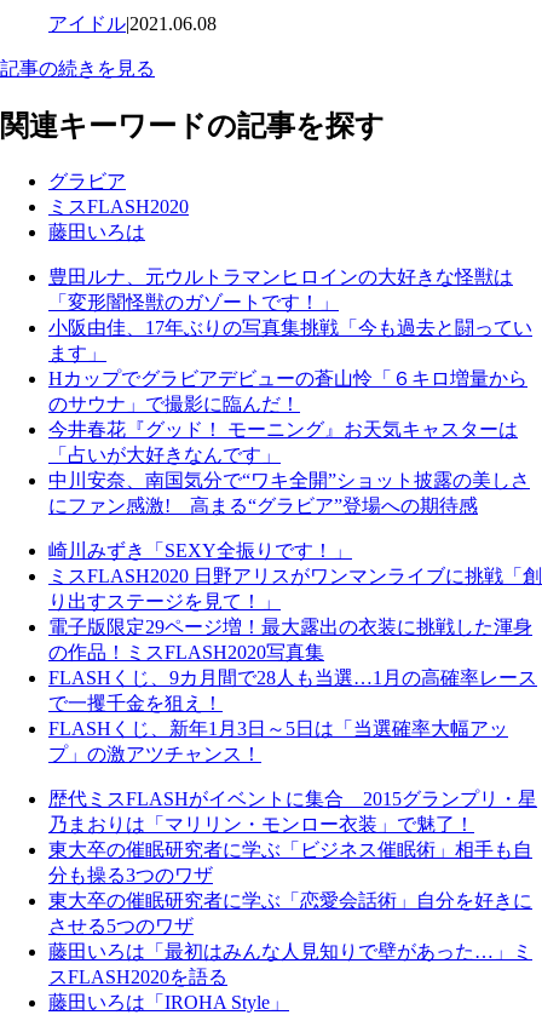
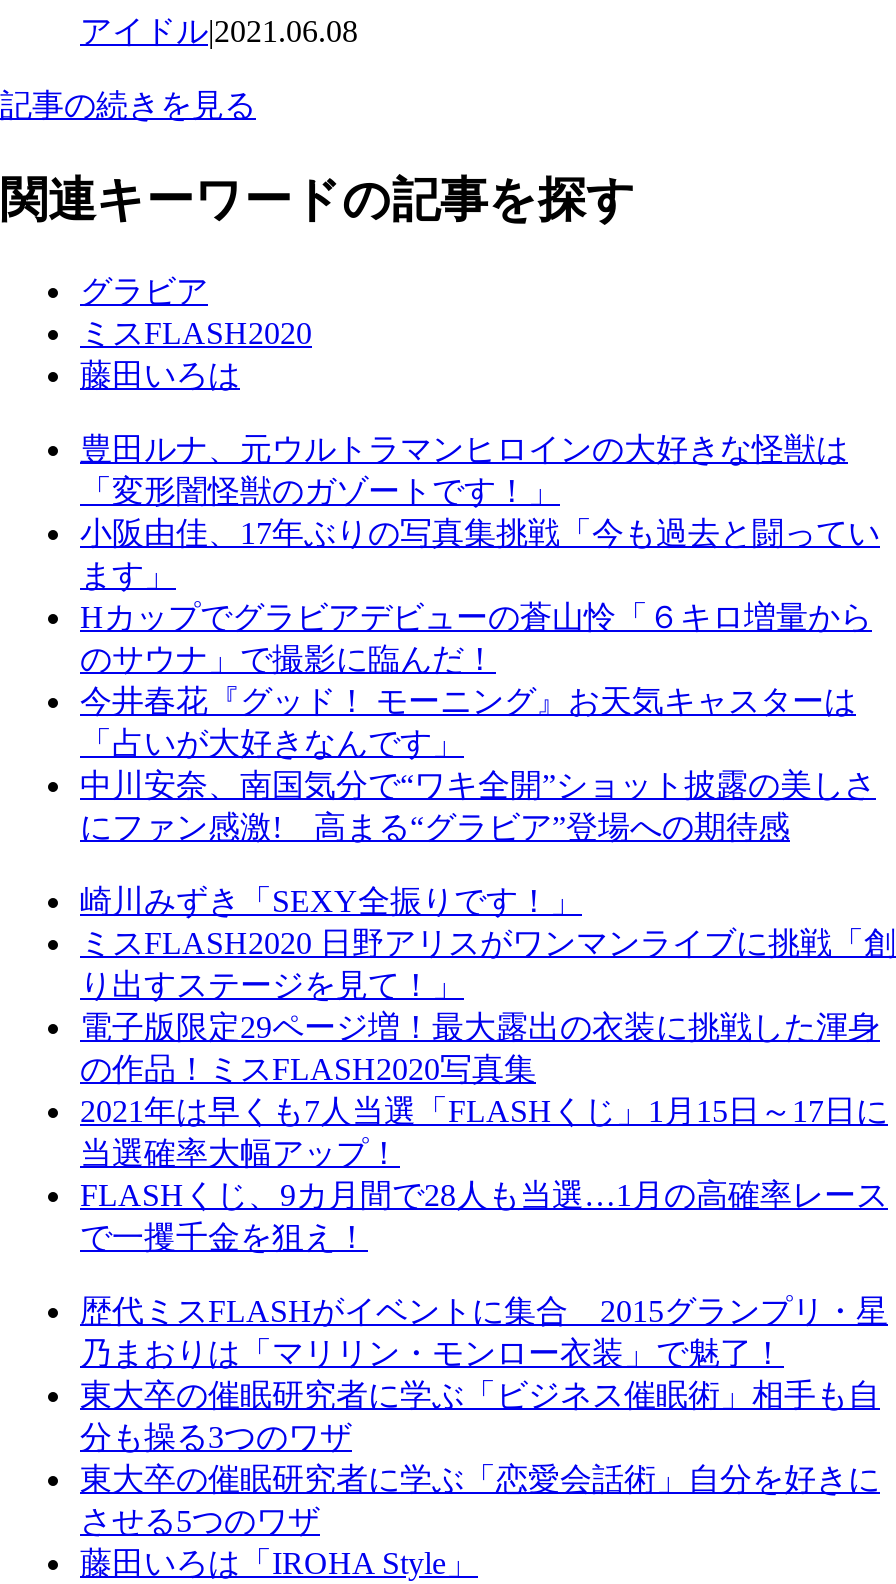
+ 2021年は早くも7人当選「FLASHくじ」1月15日～17日に
+ 当選確率大幅アップ！

moved down: FLASHくじ、9カ月間で28人も当選…1月の高確率レース | で一攫千金を狙え！

- FLASHくじ、新年1月3日～5日は「当選確率大幅アッ
- プ」の激アツチャンス！

- 藤田いろは「最初はみんな人見知りで壁があった…」ミ
- スFLASH2020を語る
